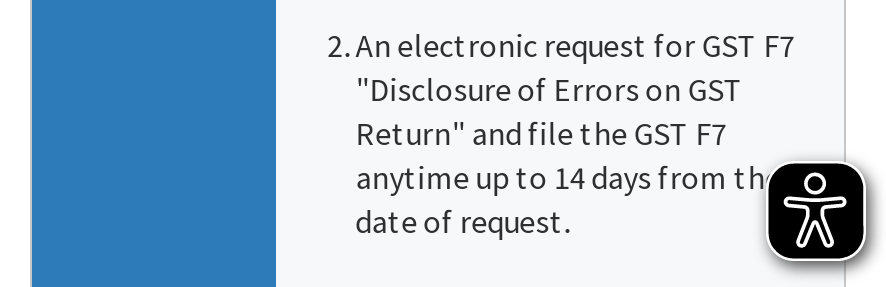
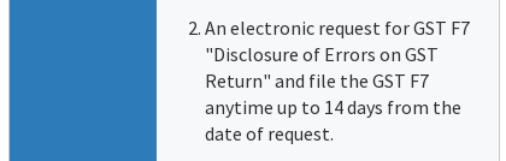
- [image]
